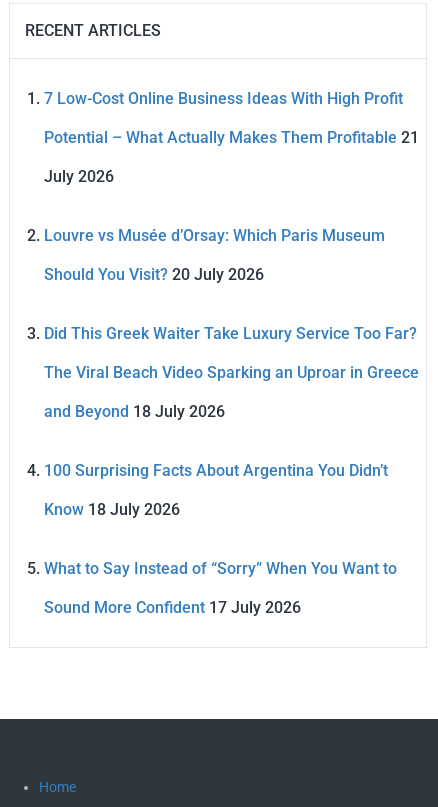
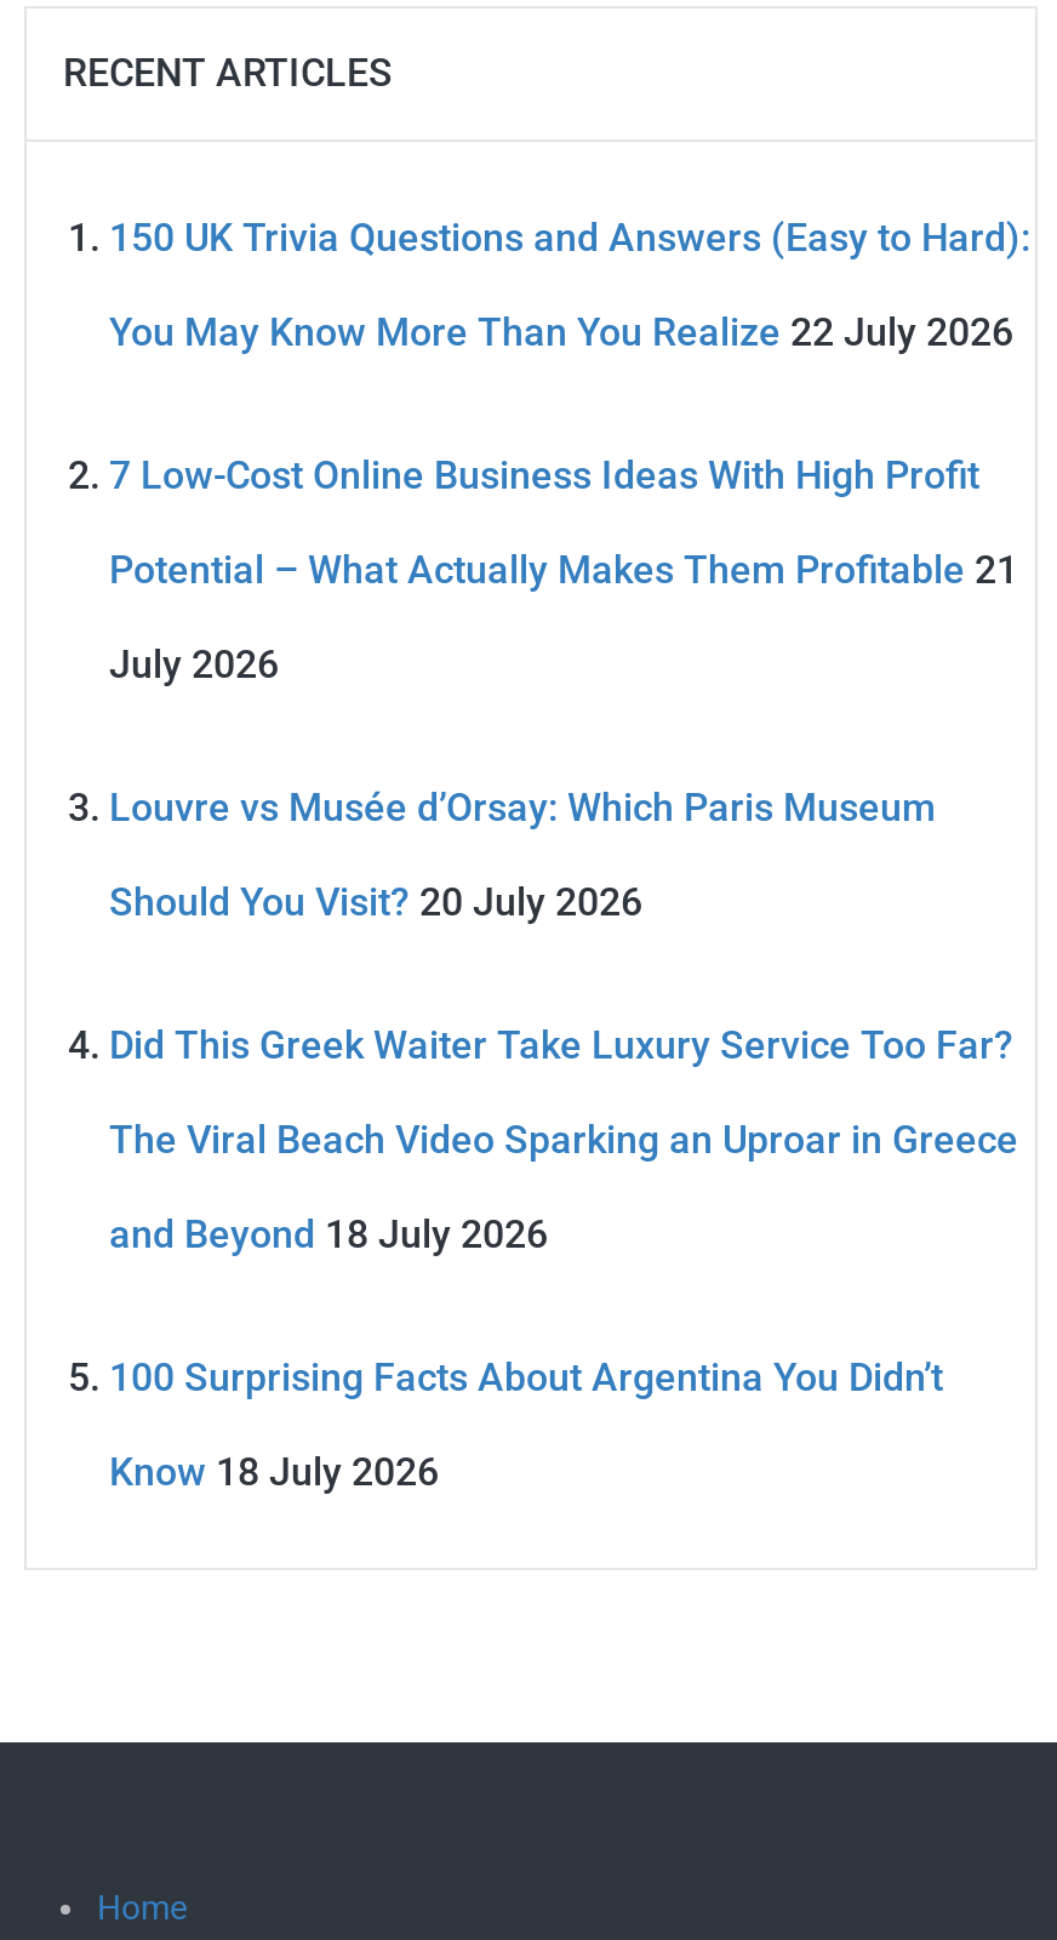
+ 150 UK Trivia Questions and Answers (Easy to Hard):
+ You May Know More Than You Realize 22 July 2026

moved down: 7 Low-Cost Online Business Ideas With High Profit | Potential – What Actually Makes Them Profitable 21 | July 2026 | ... | 100 Surprising Facts About Argentina You Didn’t | Know 18 July 2026

- What to Say Instead of “Sorry” When You Want to
- Sound More Confident 17 July 2026
